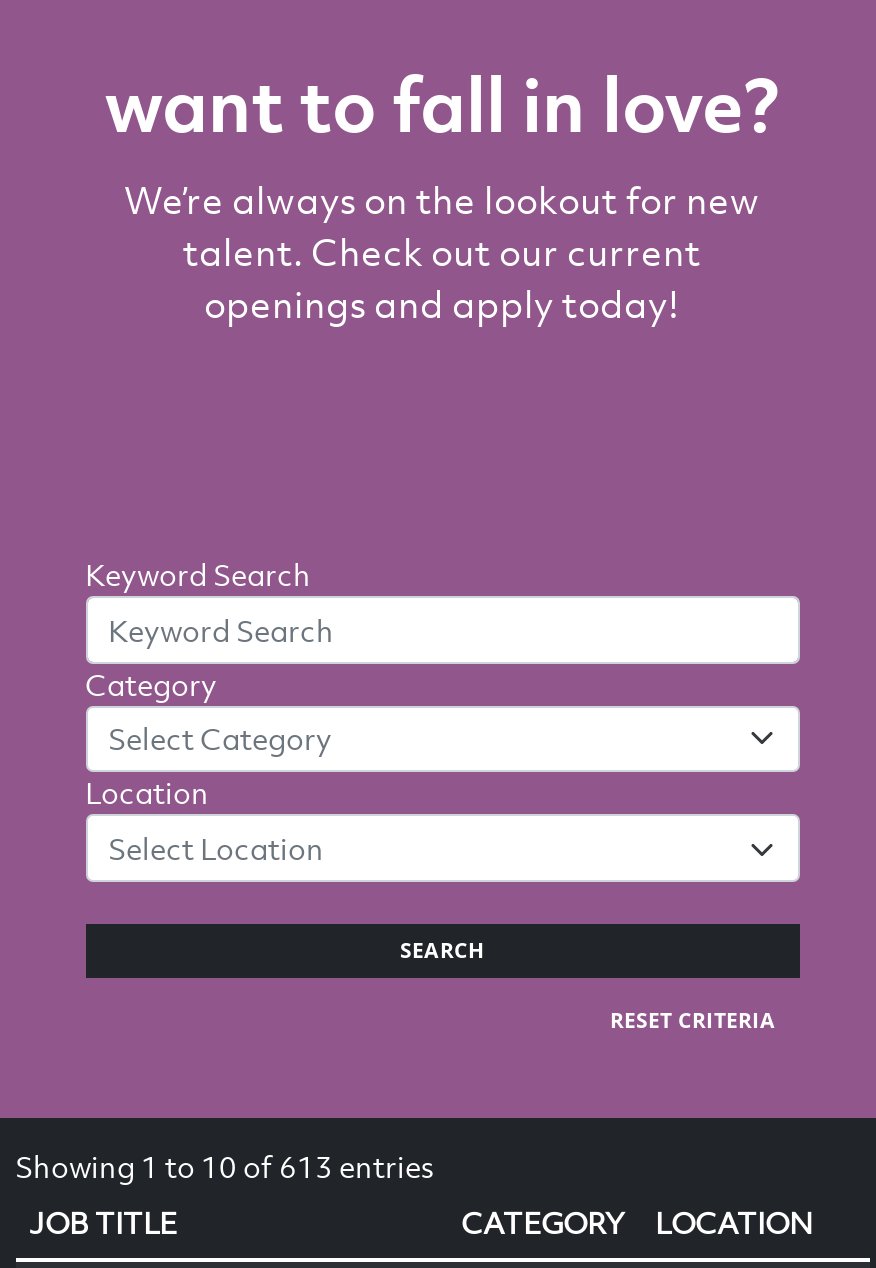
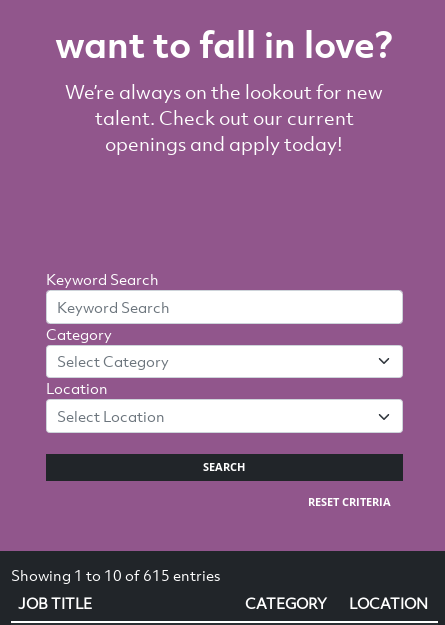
- Showing 1 to 10 of 613 entries
+ Showing 1 to 10 of 615 entries
